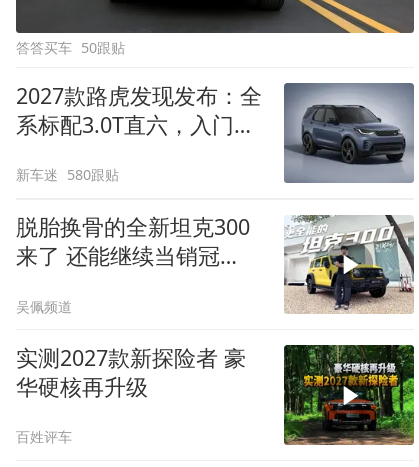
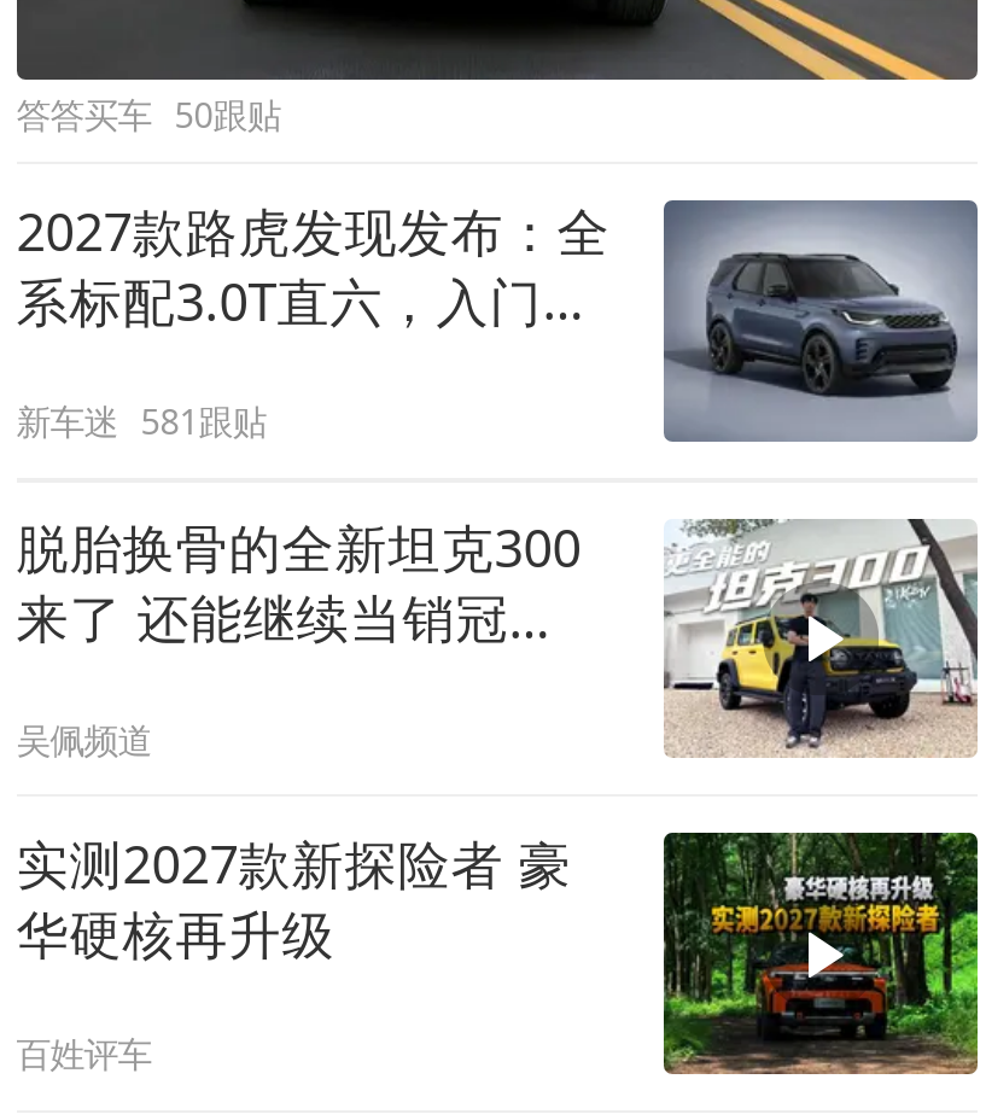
- 新车迷 580跟贴
+ 新车迷 581跟贴
